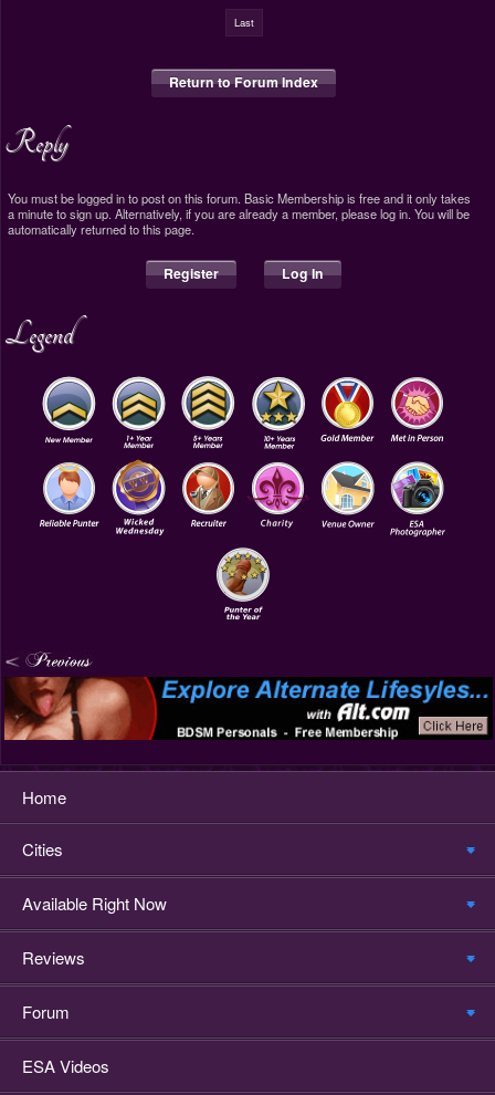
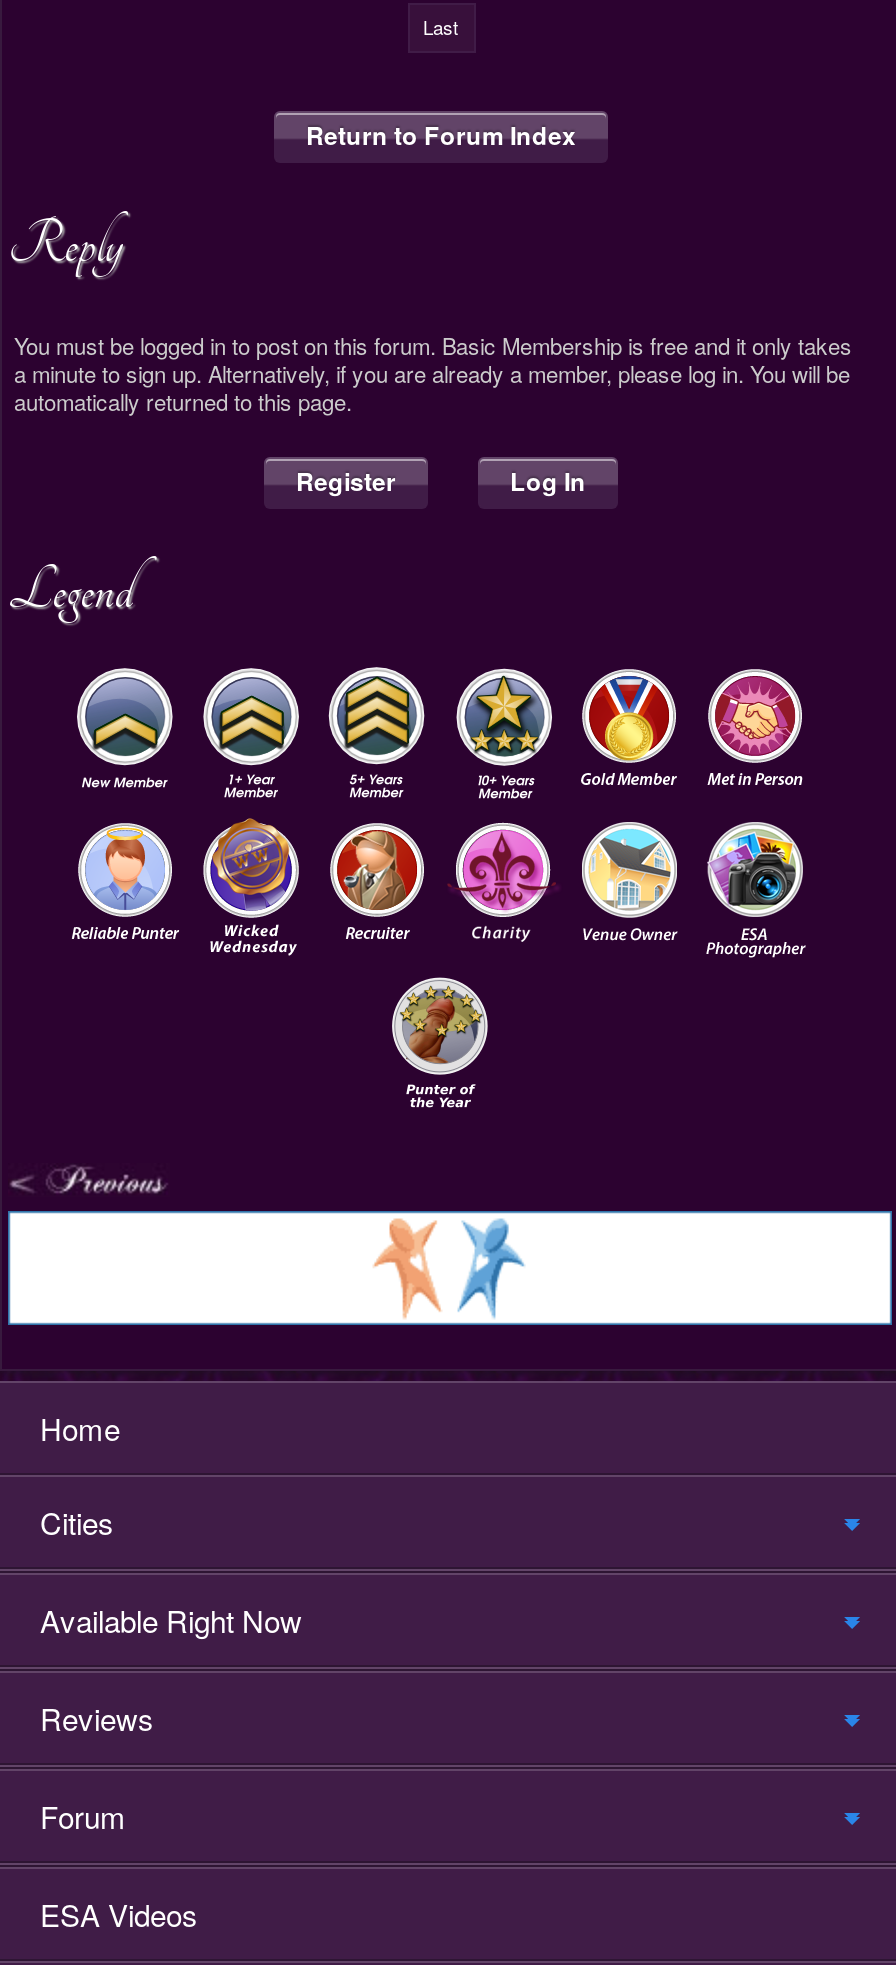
- [image]
+ [image]
